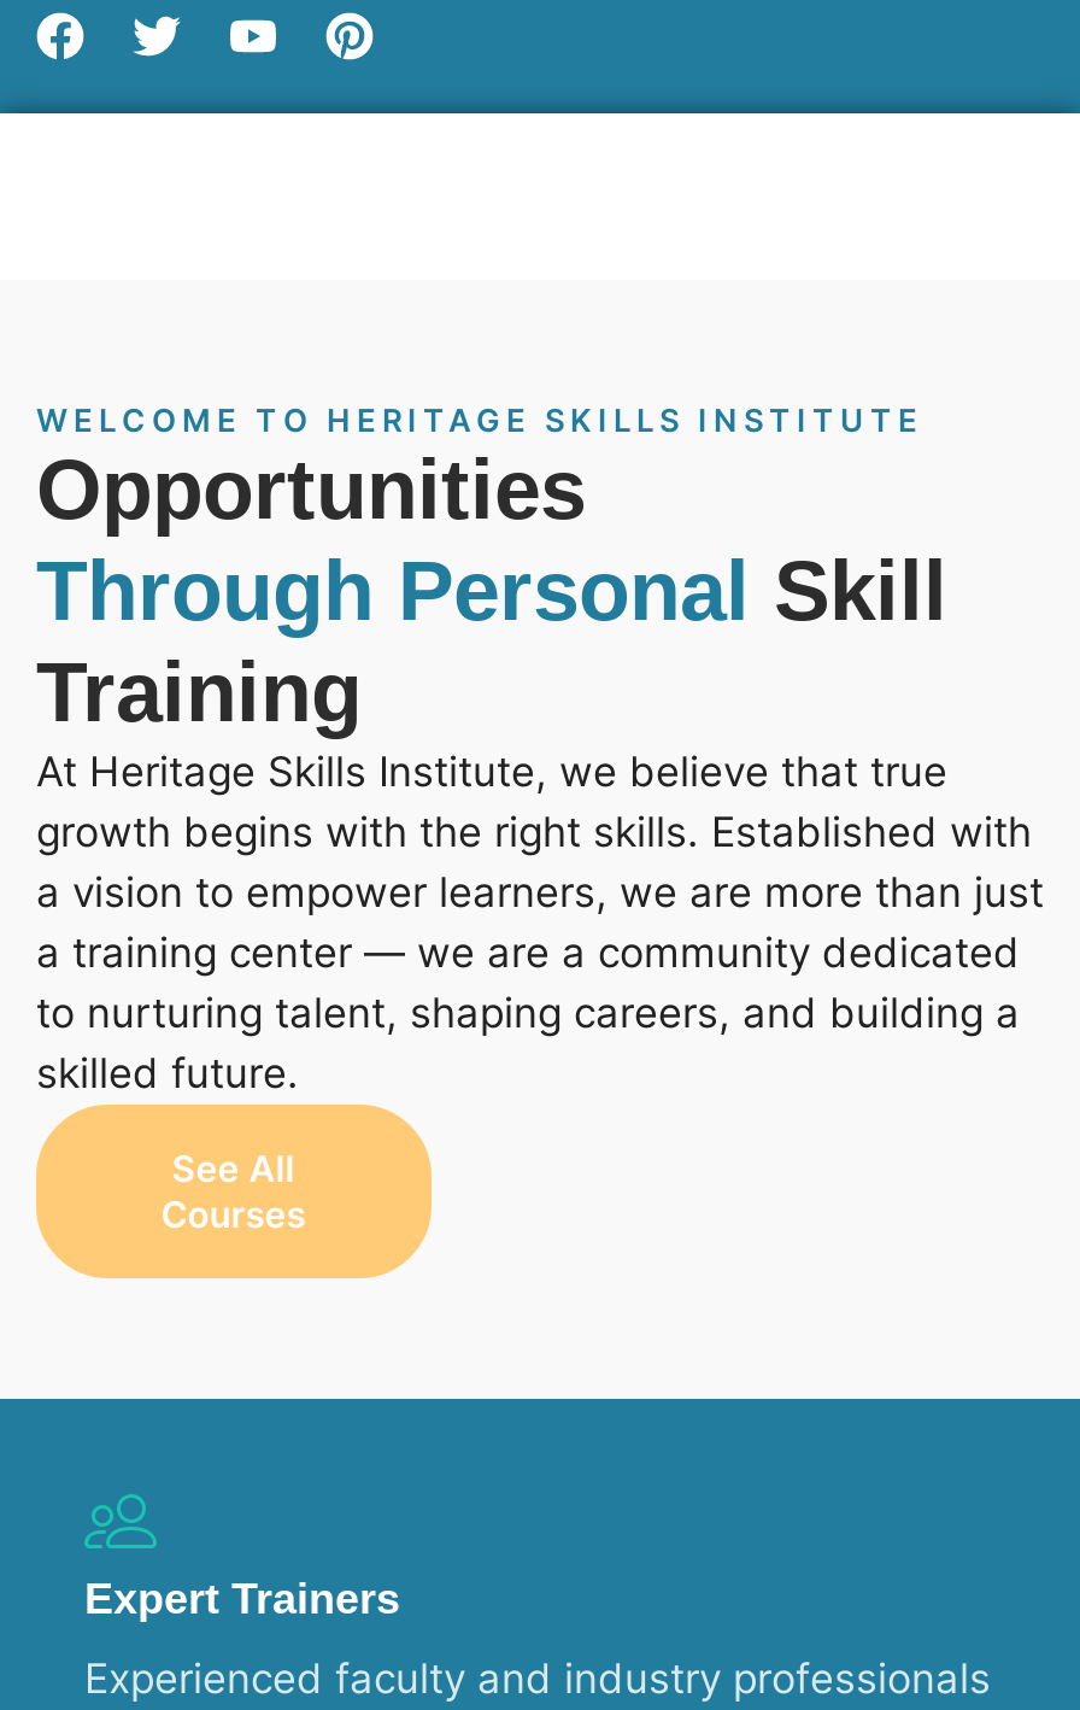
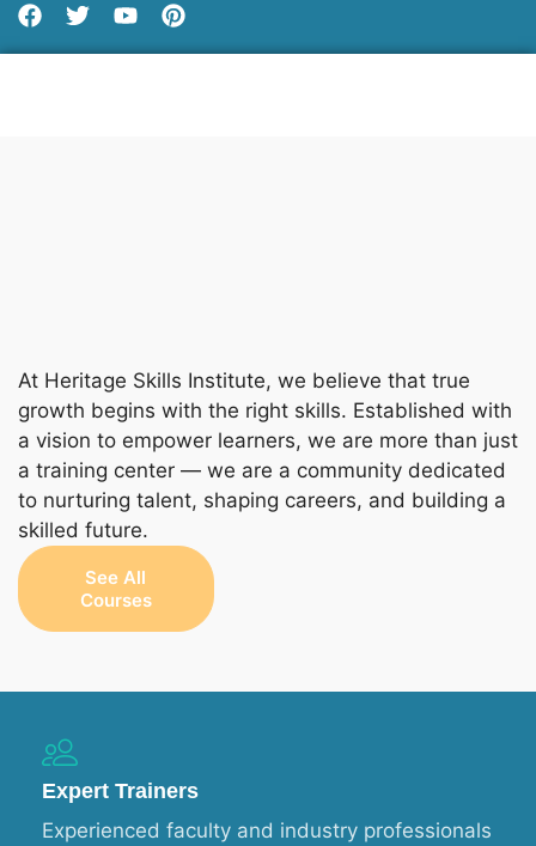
- WELCOME TO HERITAGE SKILLS INSTITUTE
- Opportunities
- Through Personal Skill
- Training
